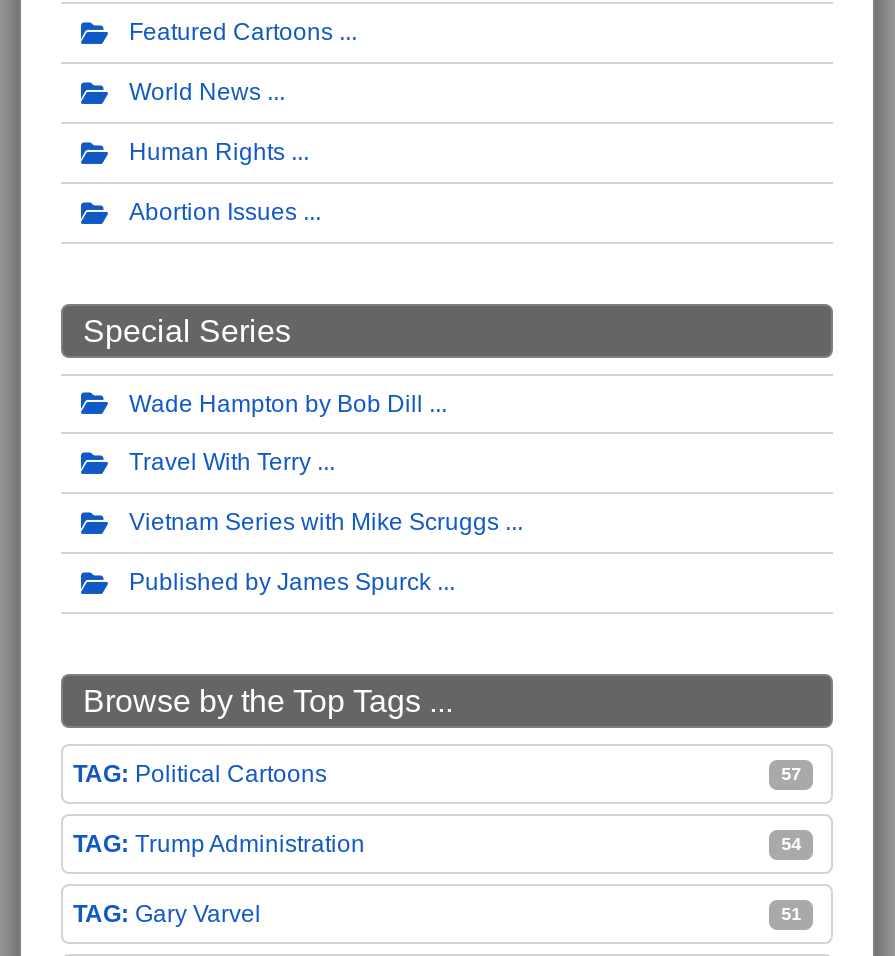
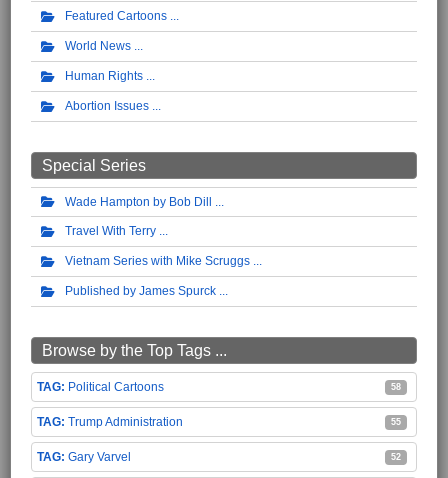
- 57
+ 58

- 54
+ 55

- 51
+ 52
